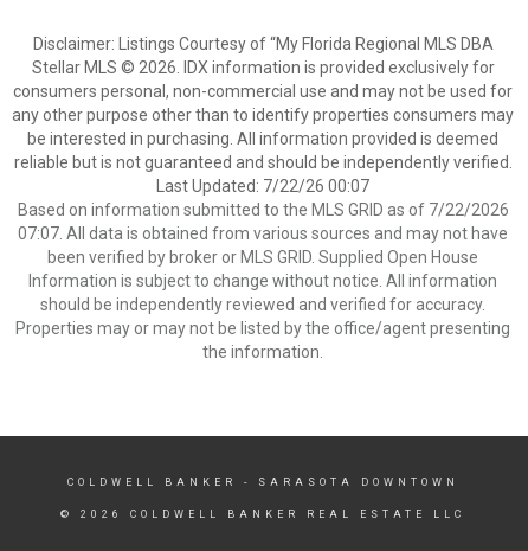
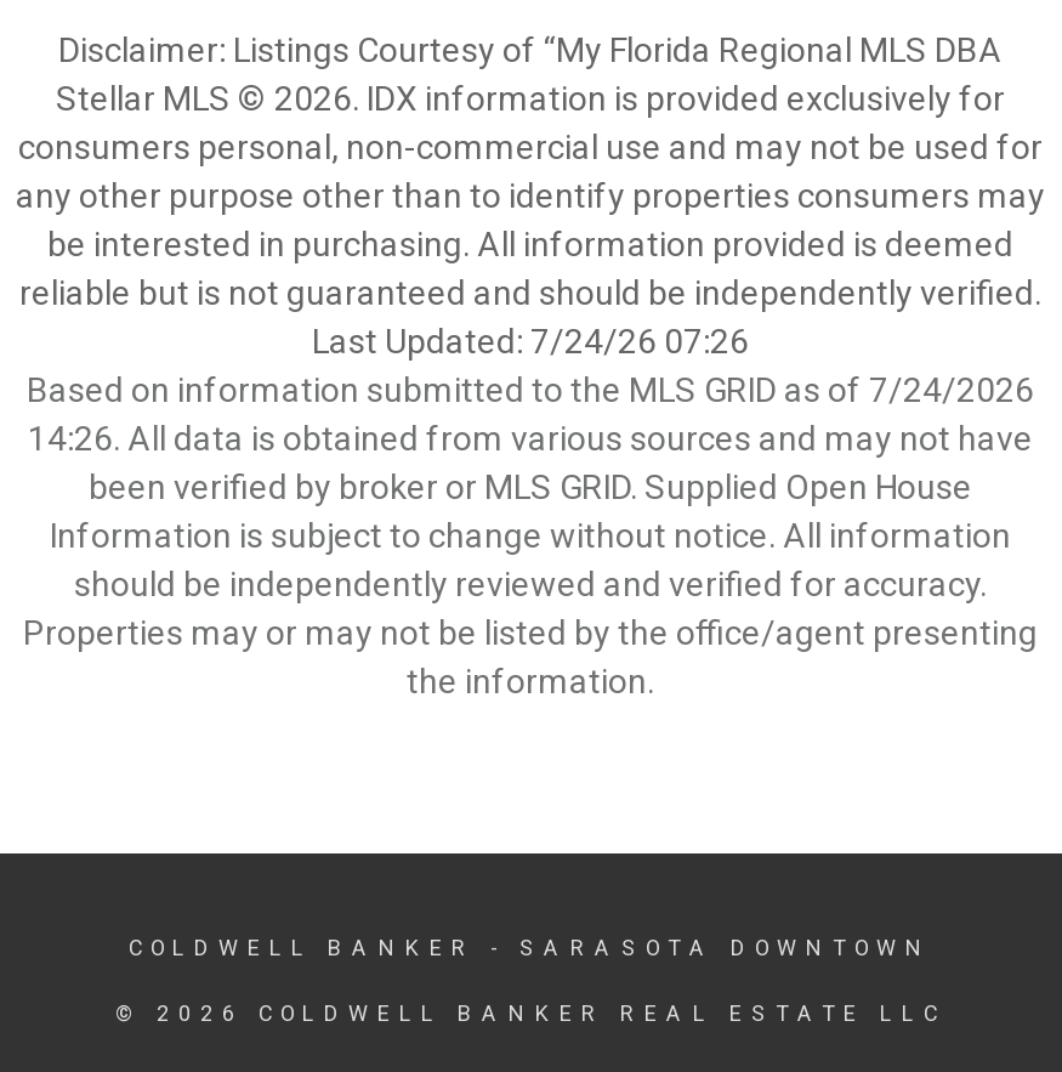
- Last Updated: 7/22/26 00:07
+ Last Updated: 7/24/26 07:26

- Based on information submitted to the MLS GRID as of 7/22/2026
+ Based on information submitted to the MLS GRID as of 7/24/2026

- 07:07. All data is obtained from various sources and may not have
+ 14:26. All data is obtained from various sources and may not have
